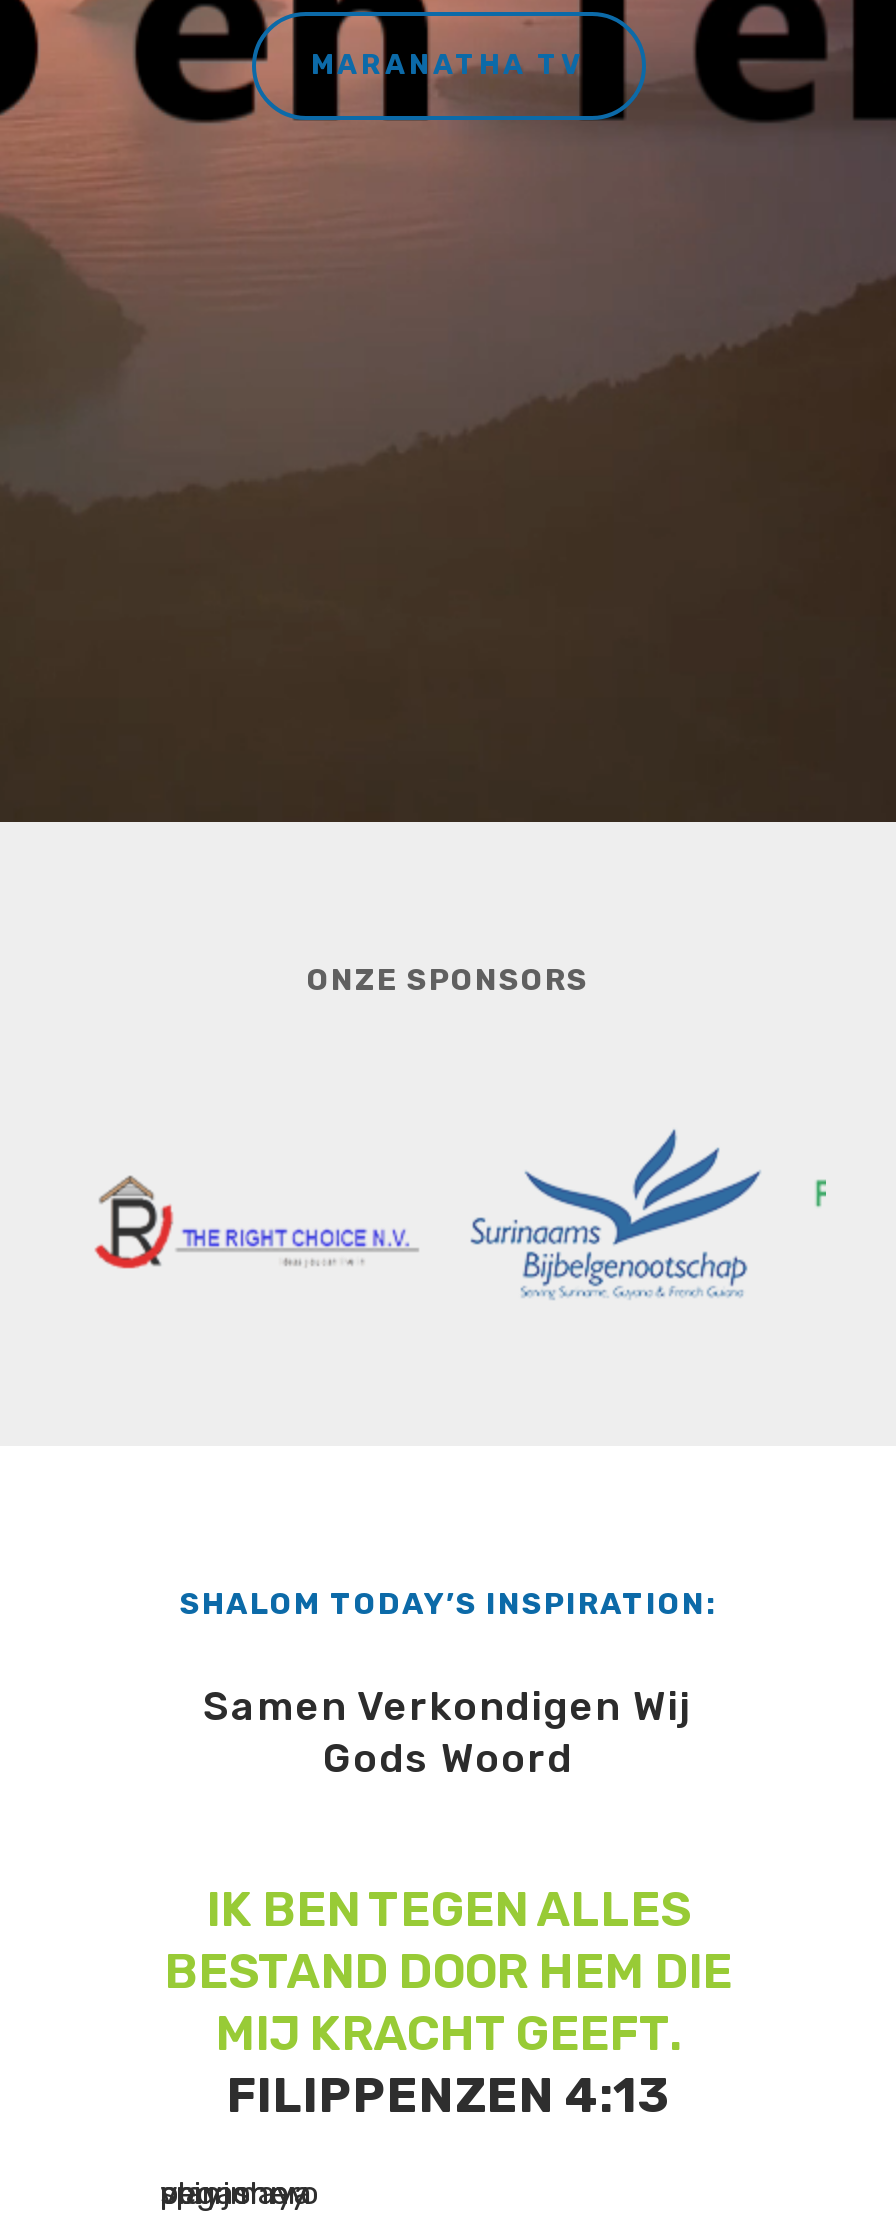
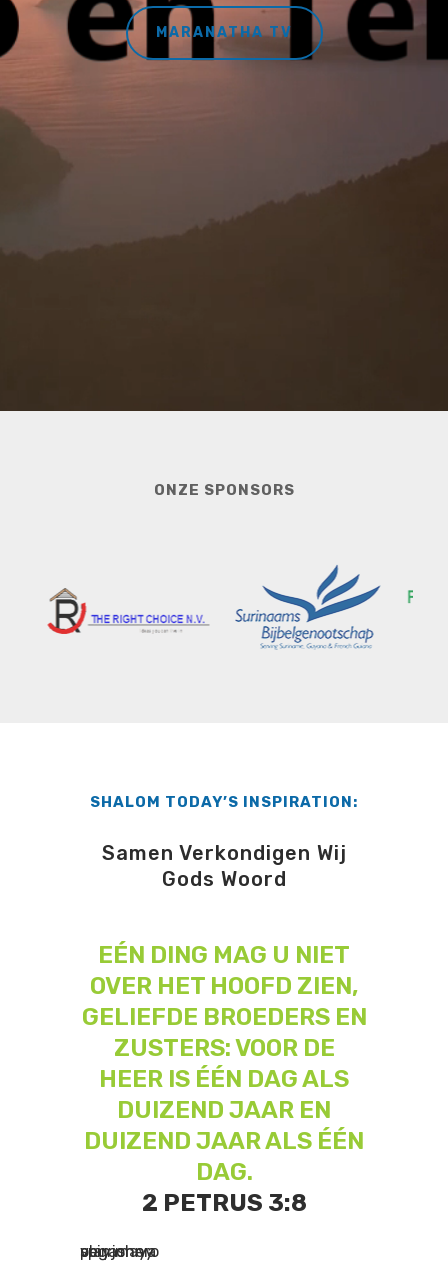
- IK BEN TEGEN ALLES
- BESTAND DOOR HEM DIE
- MIJ KRACHT GEEFT.
- FILIPPENZEN 4:13
+ EÉN DING MAG U NIET
+ OVER HET HOOFD ZIEN,
+ GELIEFDE BROEDERS EN
+ ZUSTERS: VOOR DE
+ HEER IS ÉÉN DAG ALS
+ DUIZEND JAAR EN
+ DUIZEND JAAR ALS ÉÉN
+ DAG.
+ 2 PETRUS 3:8
